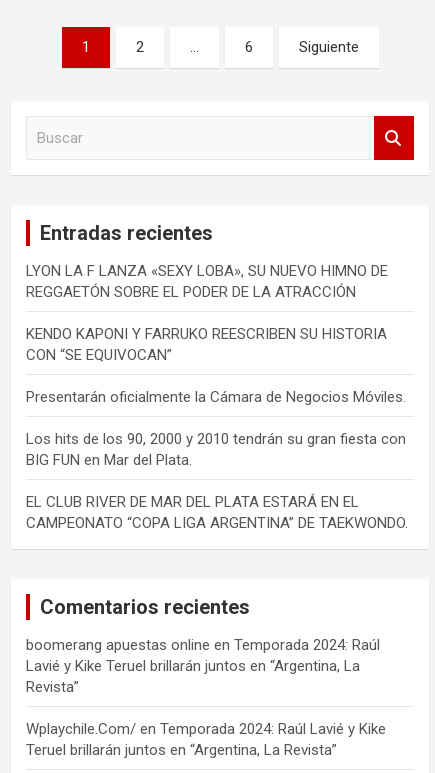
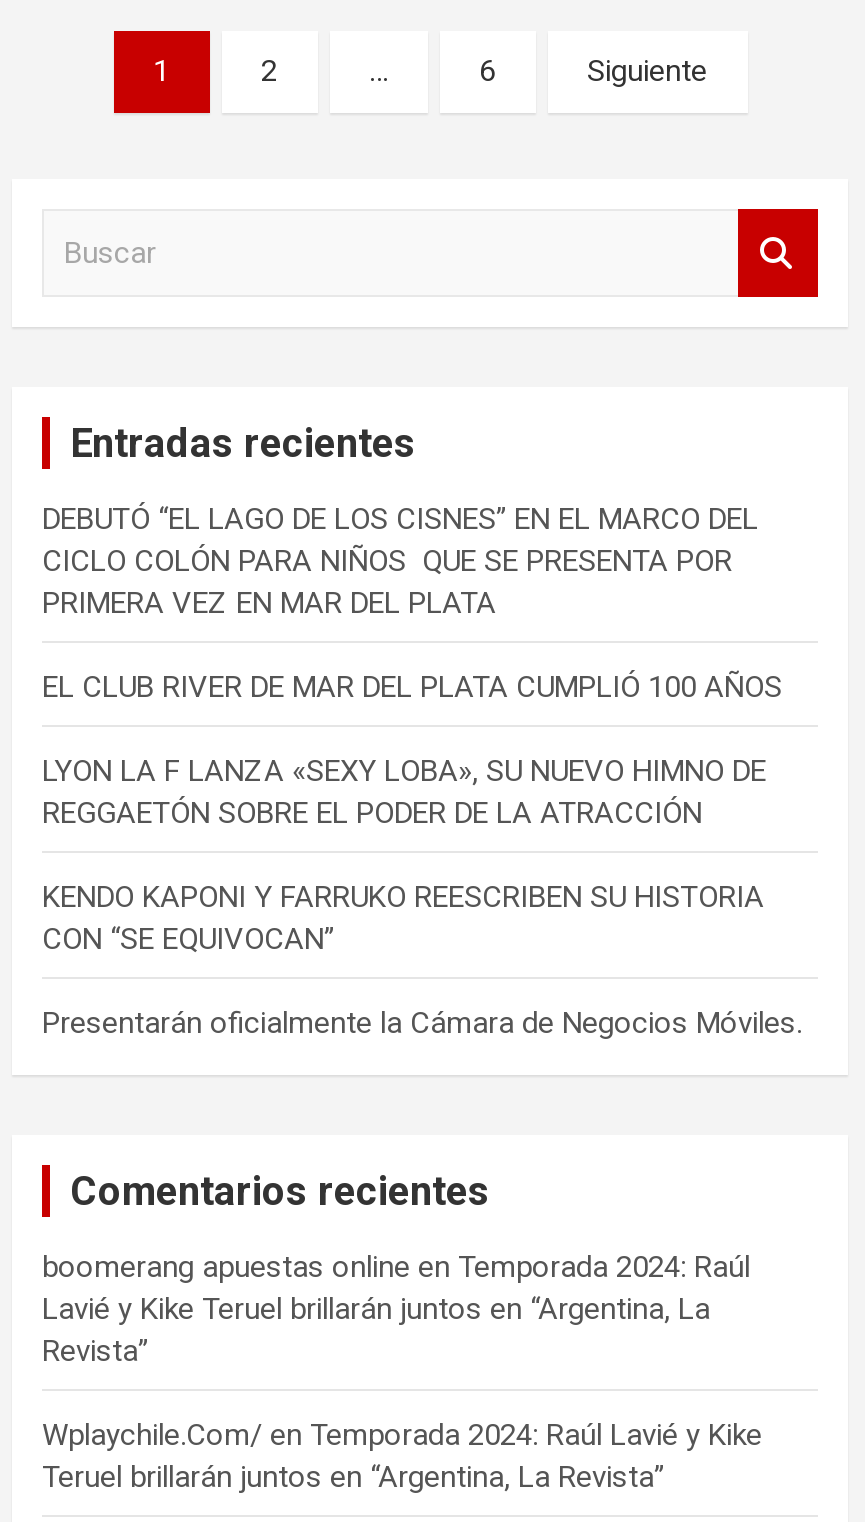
+ DEBUTÓ “EL LAGO DE LOS CISNES” EN EL MARCO DEL
+ CICLO COLÓN PARA NIÑOS QUE SE PRESENTA POR
+ PRIMERA VEZ EN MAR DEL PLATA
+ EL CLUB RIVER DE MAR DEL PLATA CUMPLIÓ 100 AÑOS

moved down: LYON LA F LANZA «SEXY LOBA», SU NUEVO HIMNO DE | REGGAETÓN SOBRE EL PODER DE LA ATRACCIÓN | KENDO KAPONI Y FARRUKO REESCRIBEN SU HISTORIA | CON “SE EQUIVOCAN” | Presentarán oficialmente la Cámara de Negocios Móviles.

- Los hits de los 90, 2000 y 2010 tendrán su gran fiesta con
- BIG FUN en Mar del Plata.
- EL CLUB RIVER DE MAR DEL PLATA ESTARÁ EN EL
- CAMPEONATO “COPA LIGA ARGENTINA” DE TAEKWONDO.
